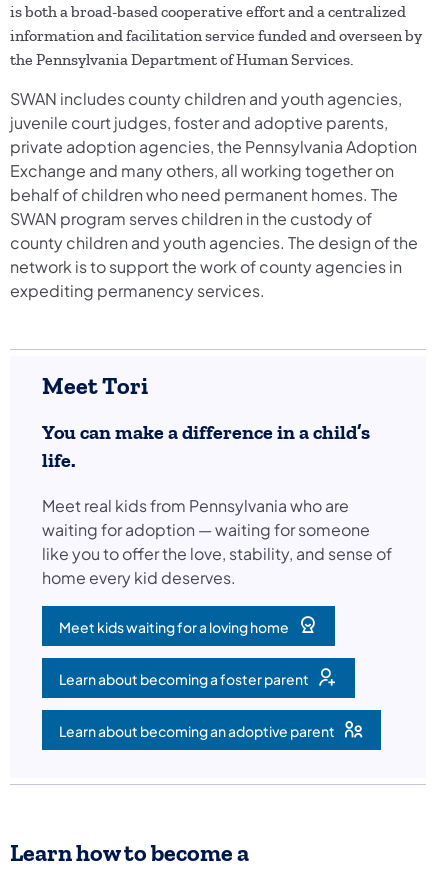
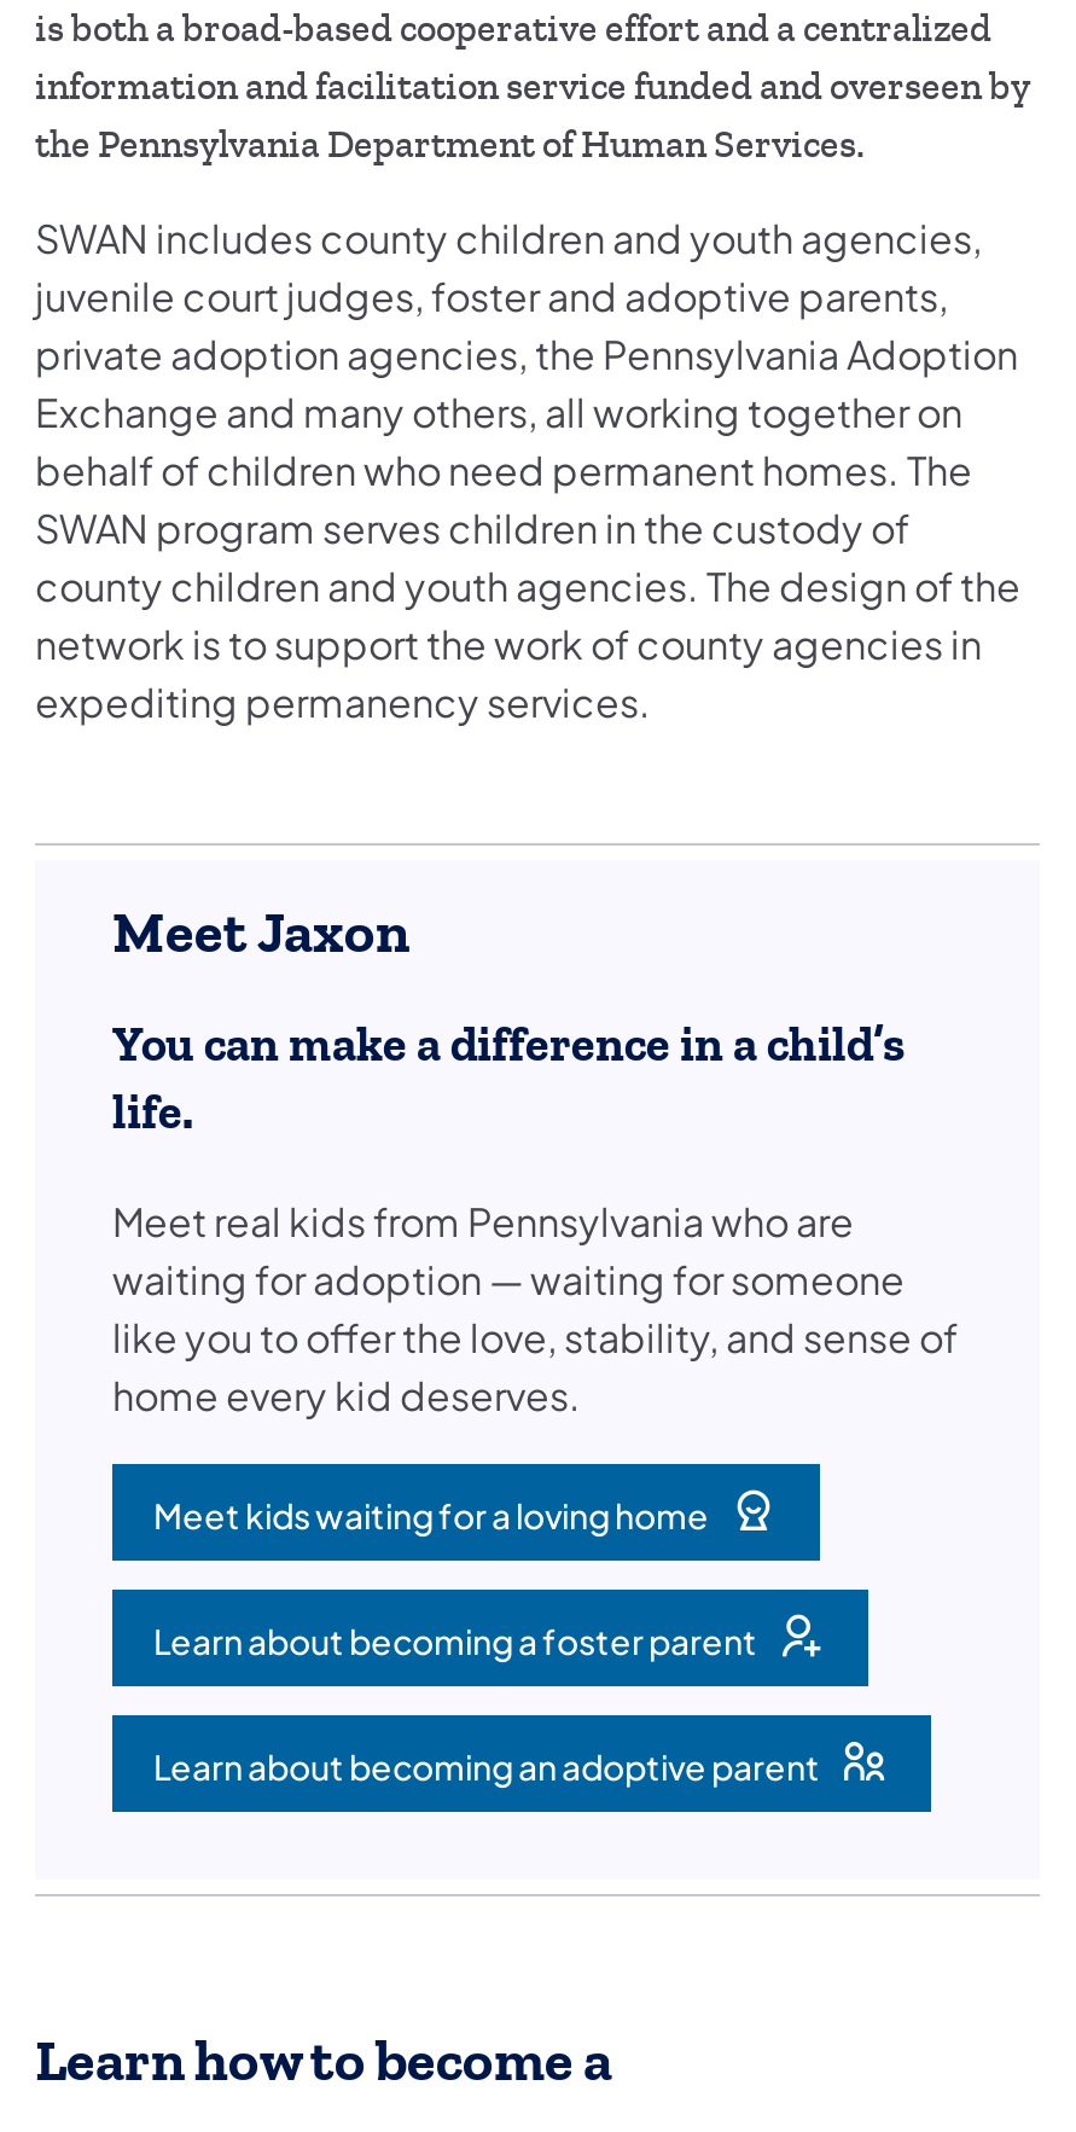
- Meet Tori
+ Meet Jaxon
